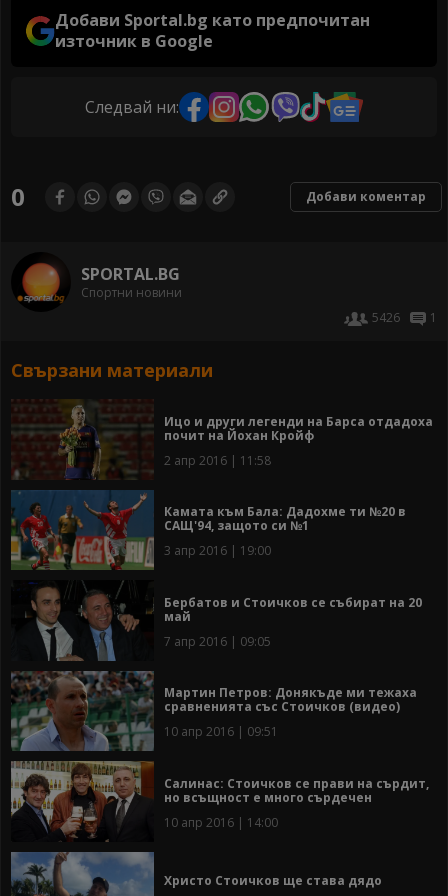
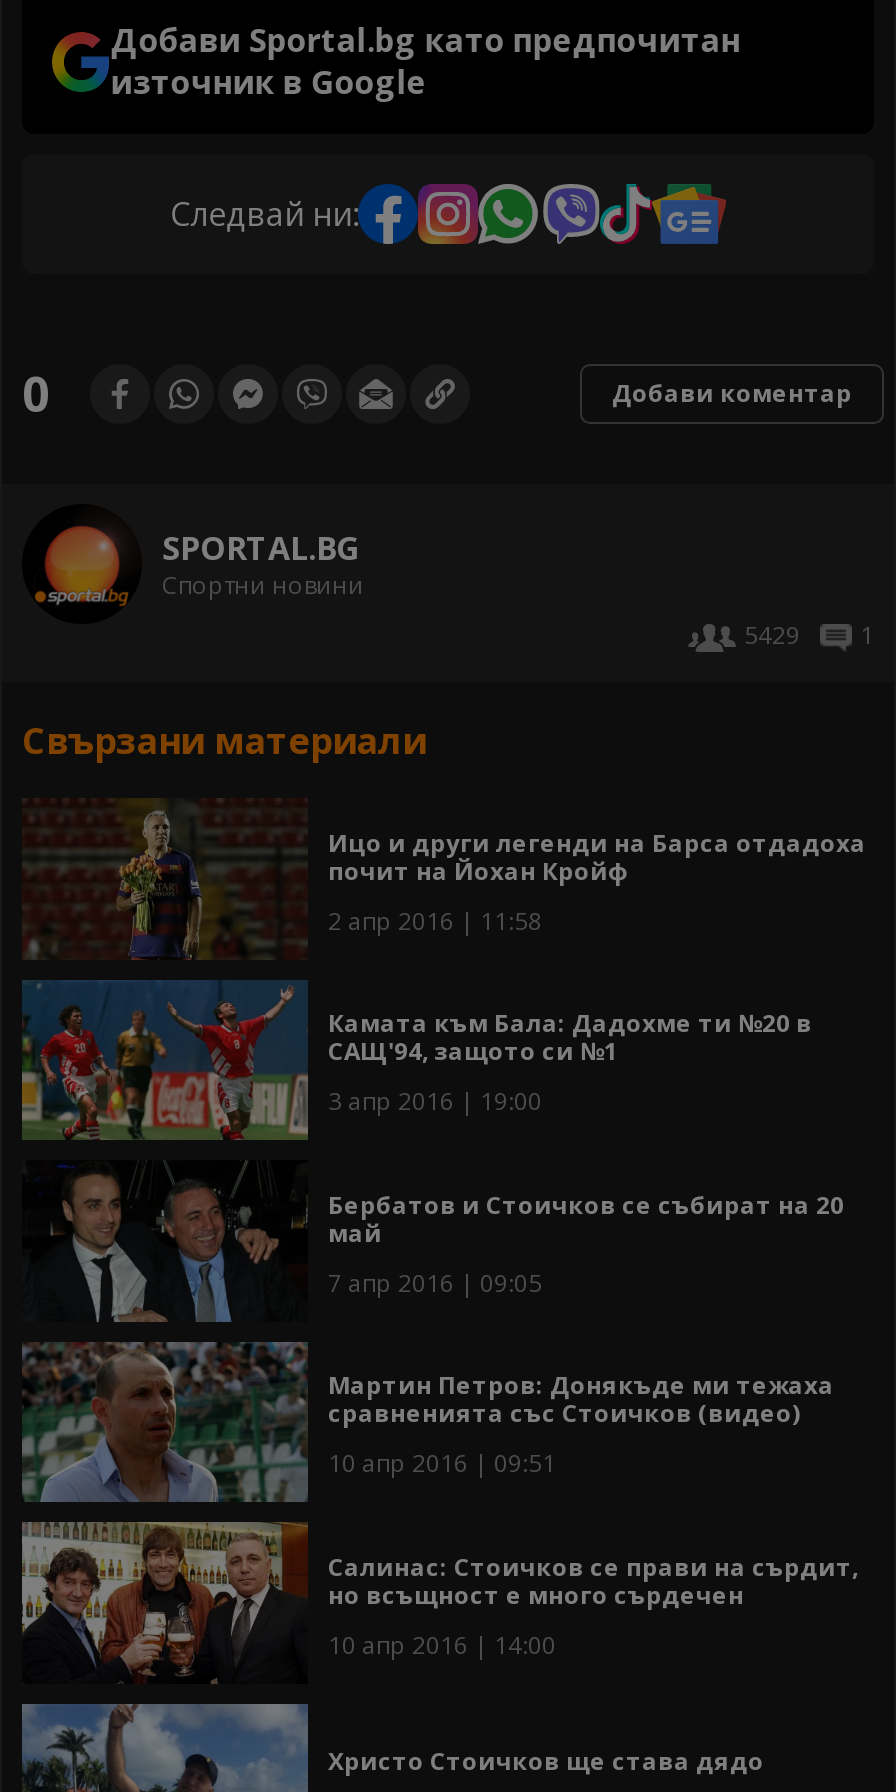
- 5426 1
+ 5429 1
